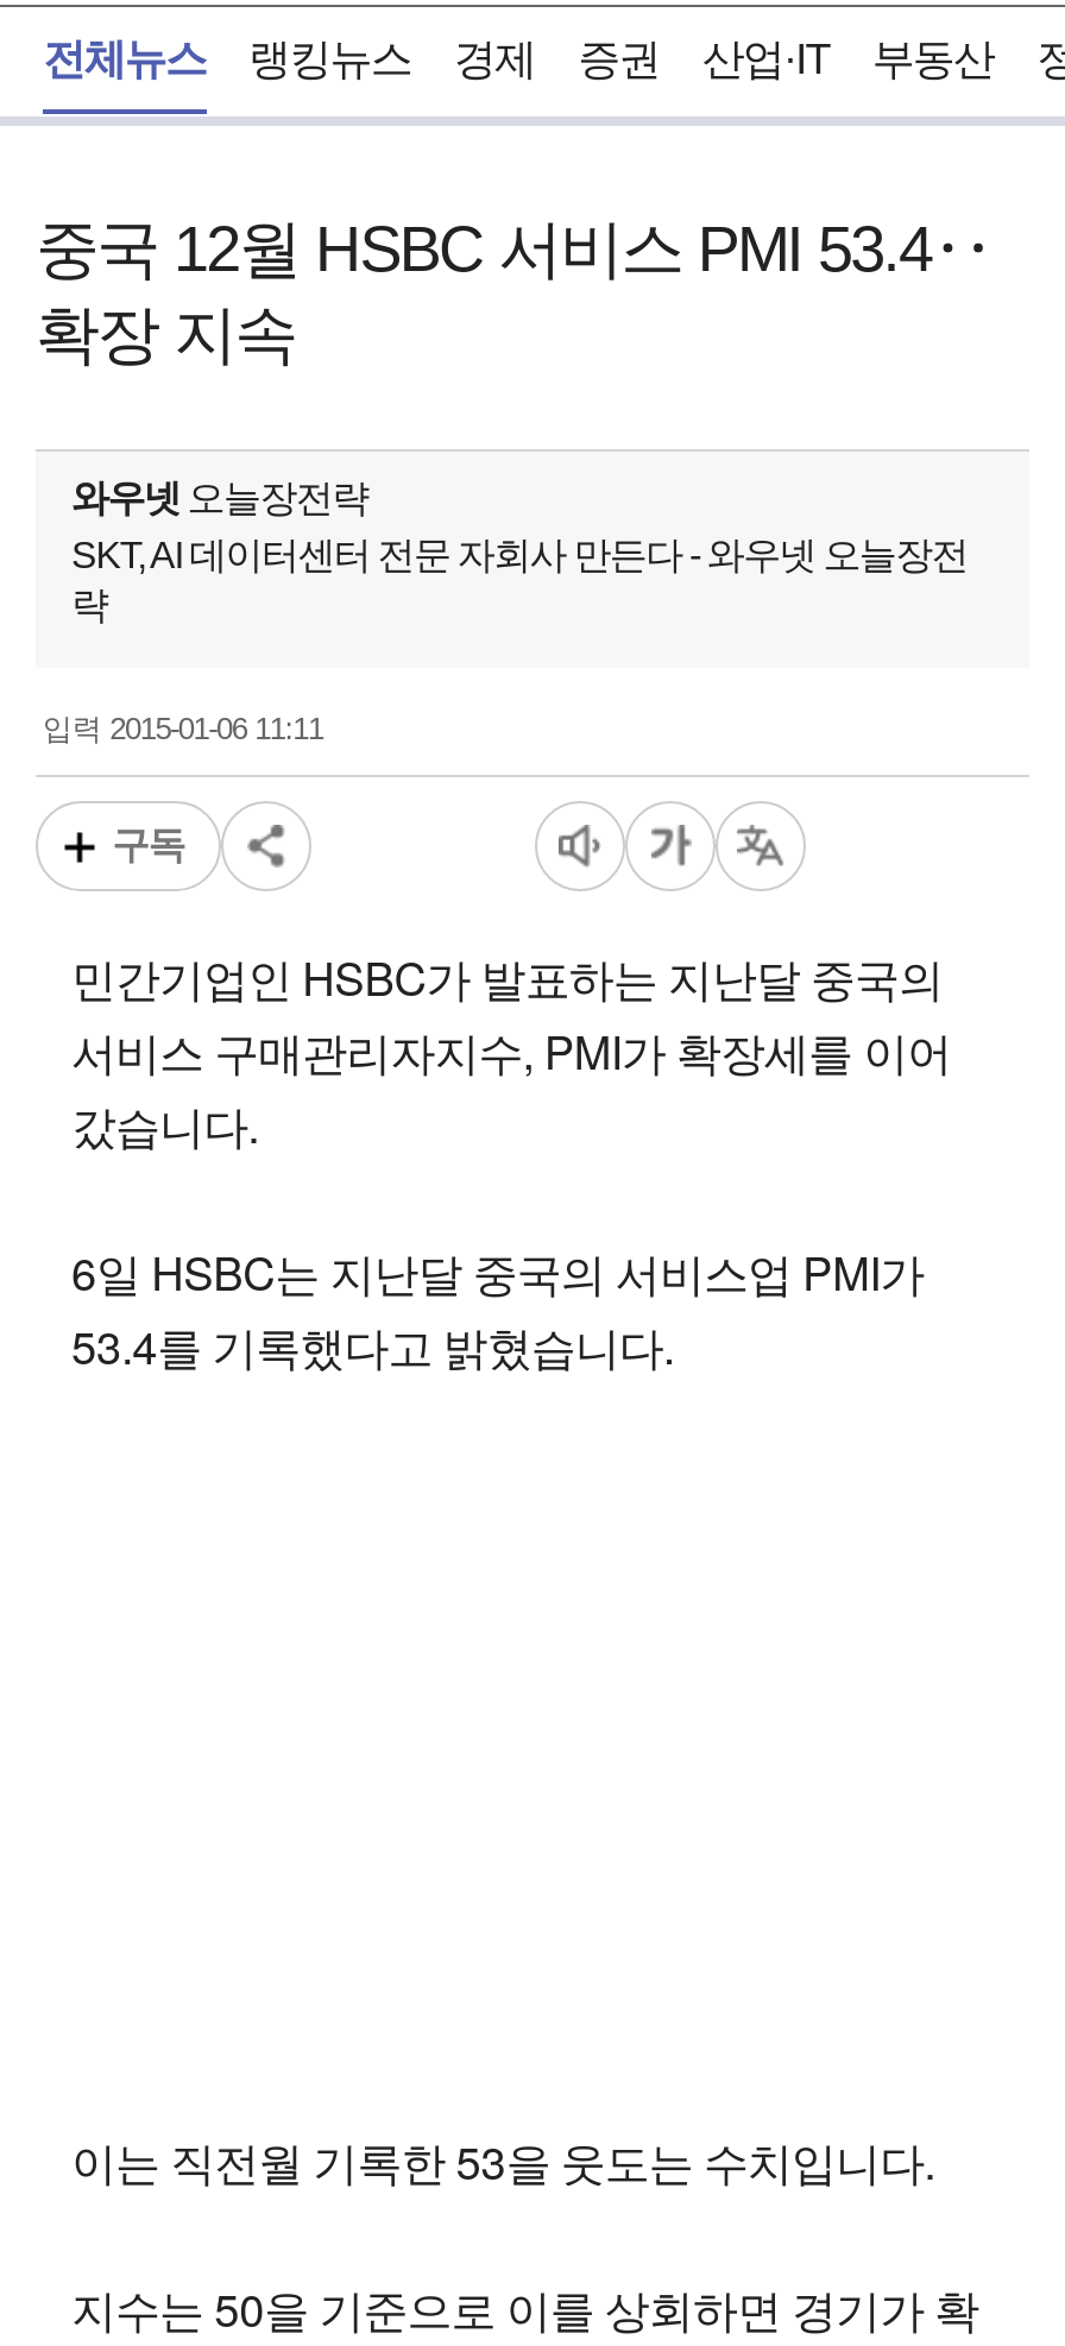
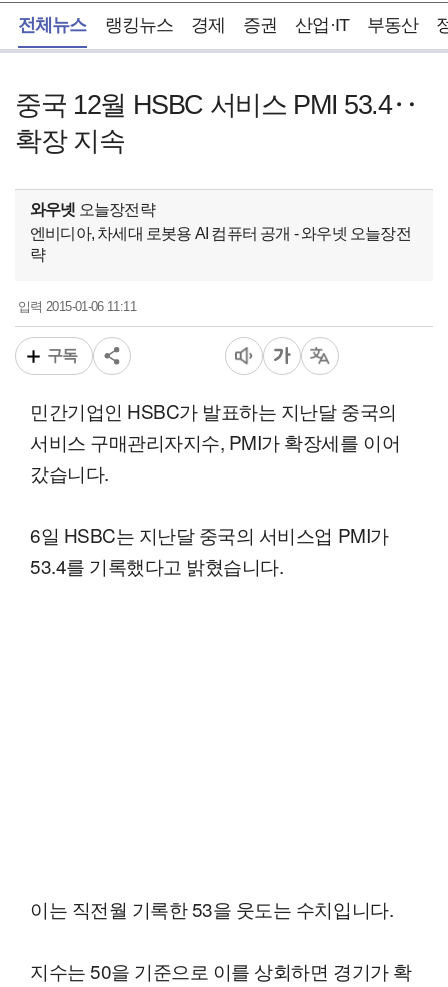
- SKT, AI 데이터센터 전문 자회사 만든다 - 와우넷 오늘장전
+ 엔비디아, 차세대 로봇용 AI 컴퓨터 공개 - 와우넷 오늘장전
